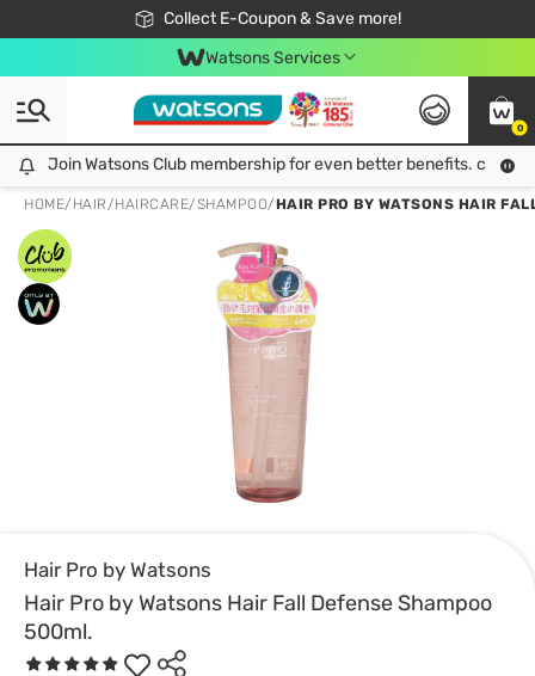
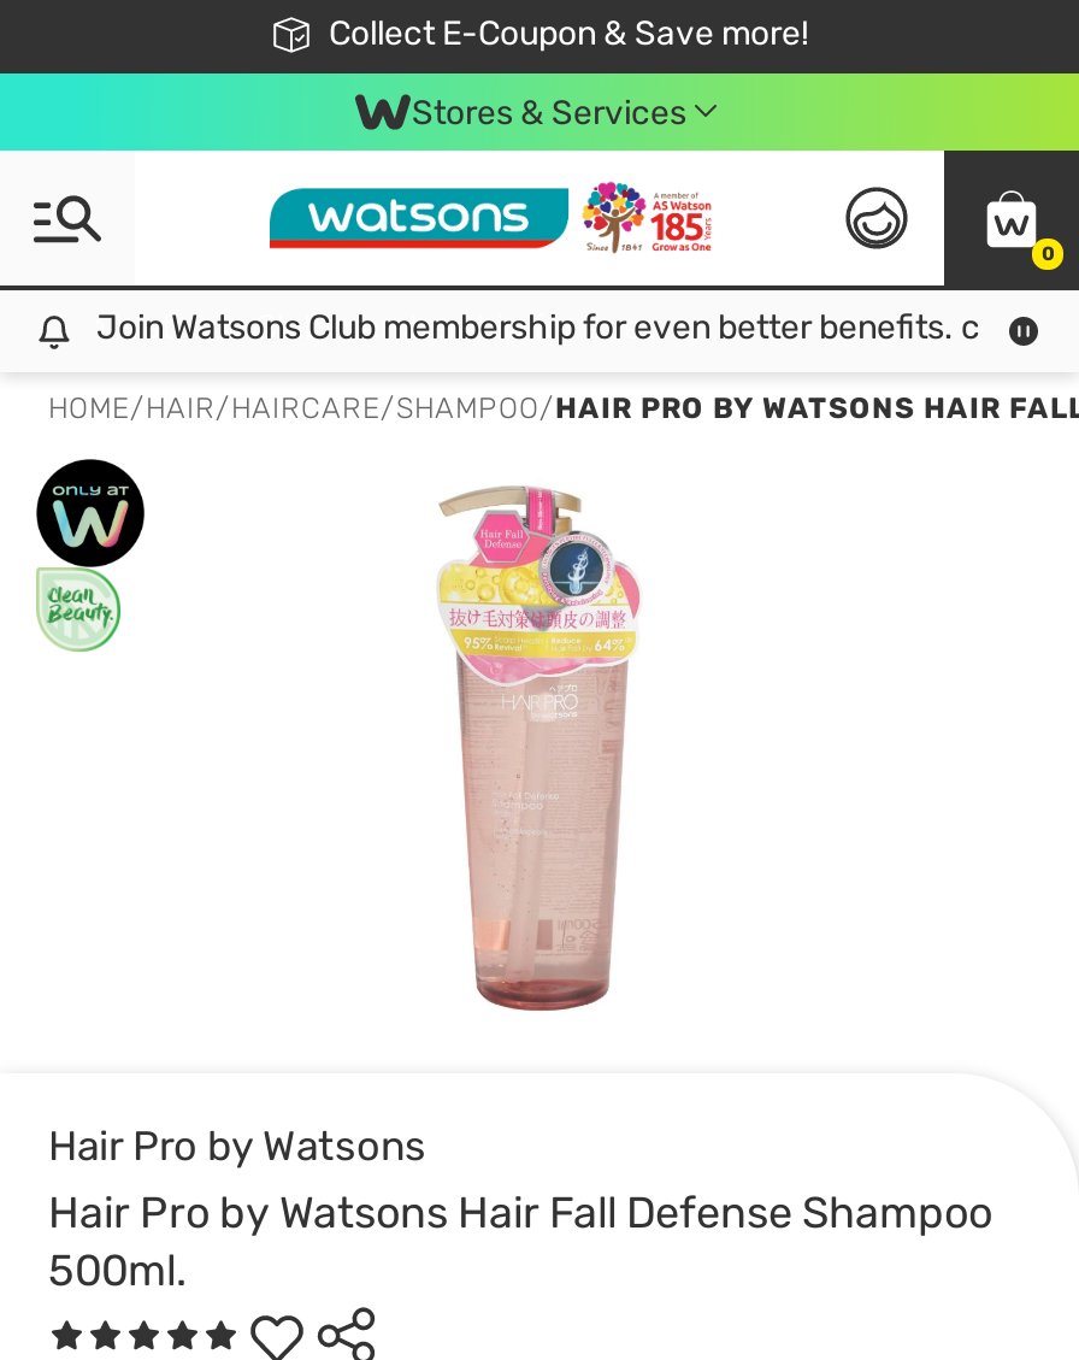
- Watsons Services
+ Stores & Services

- [image]
+ [image]
